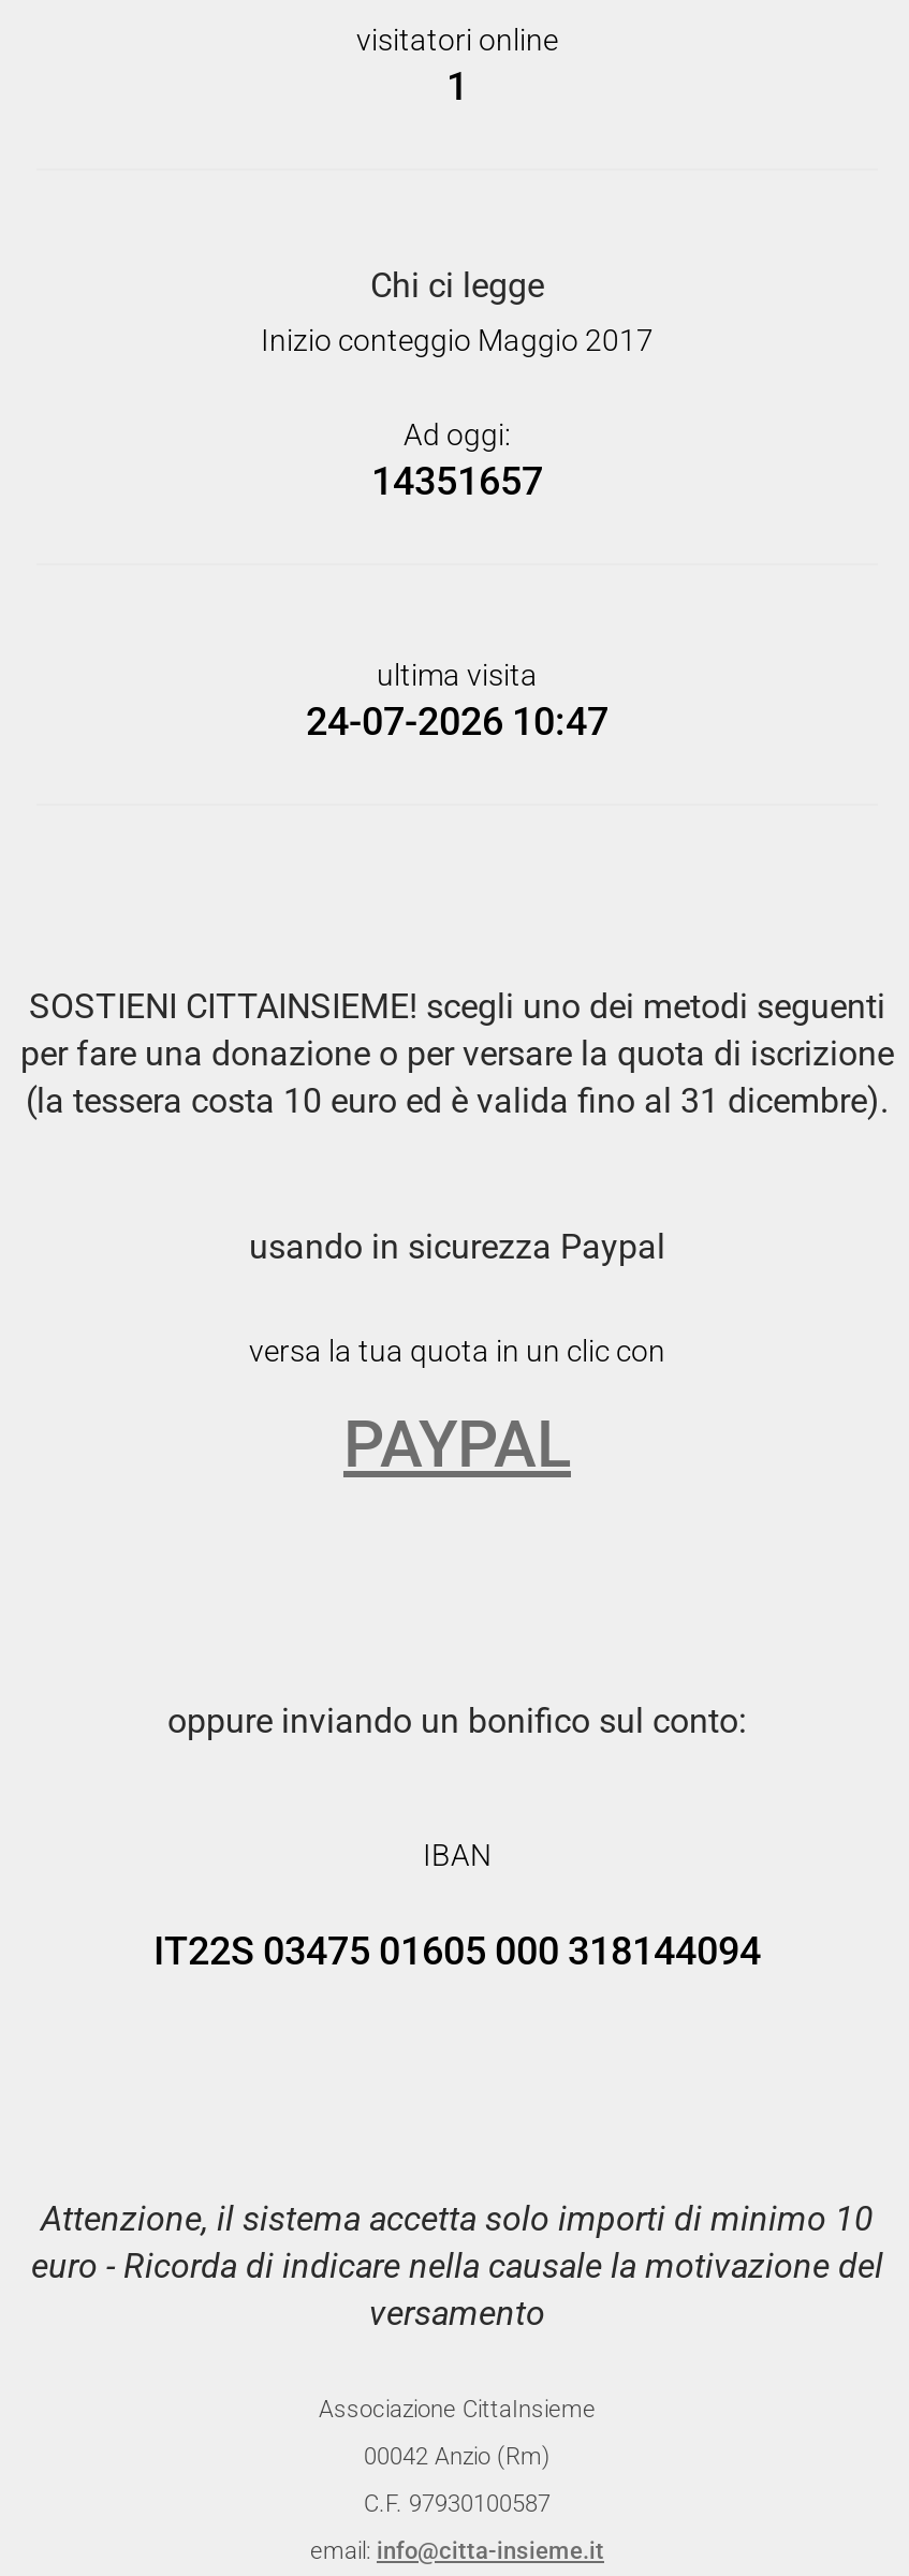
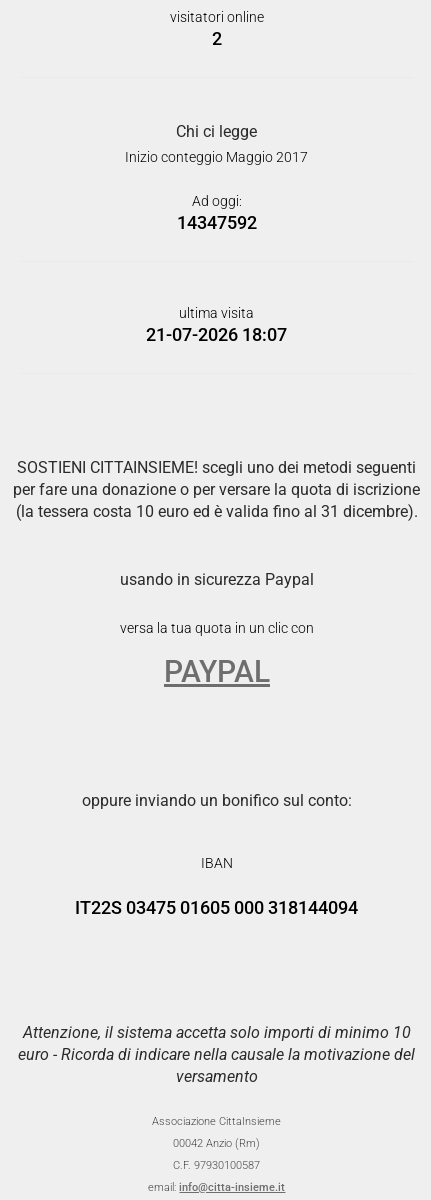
- 1
+ 2

- 14351657
+ 14347592

- 24-07-2026 10:47
+ 21-07-2026 18:07
